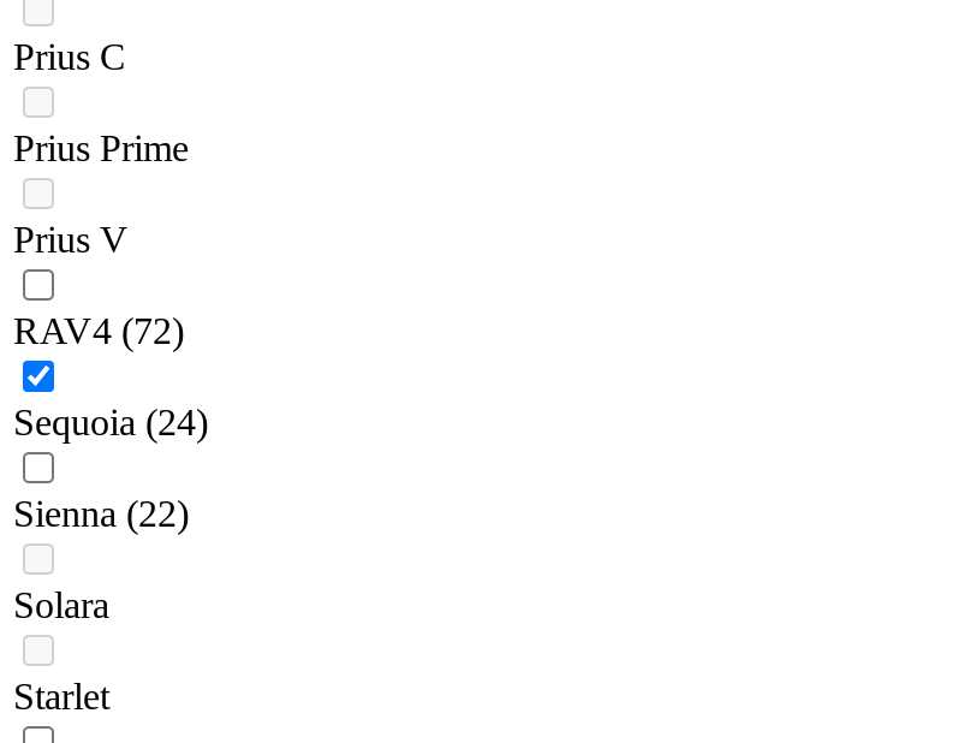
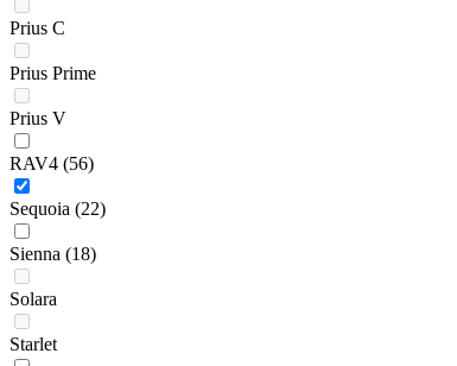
- RAV4 (72)
+ RAV4 (56)

- Sequoia (24)
+ Sequoia (22)

- Sienna (22)
+ Sienna (18)
